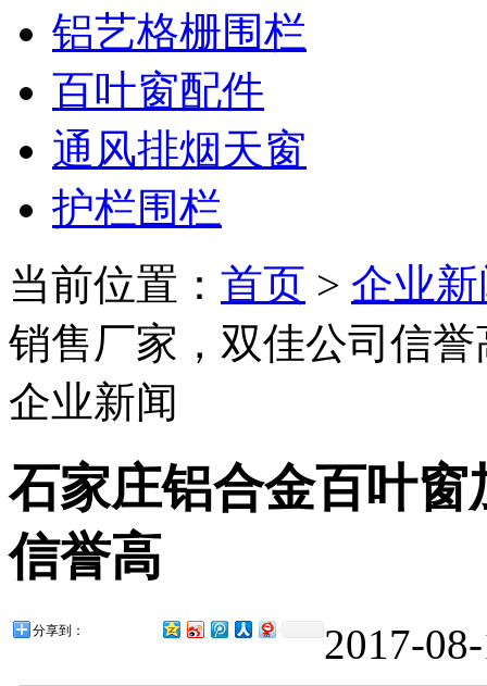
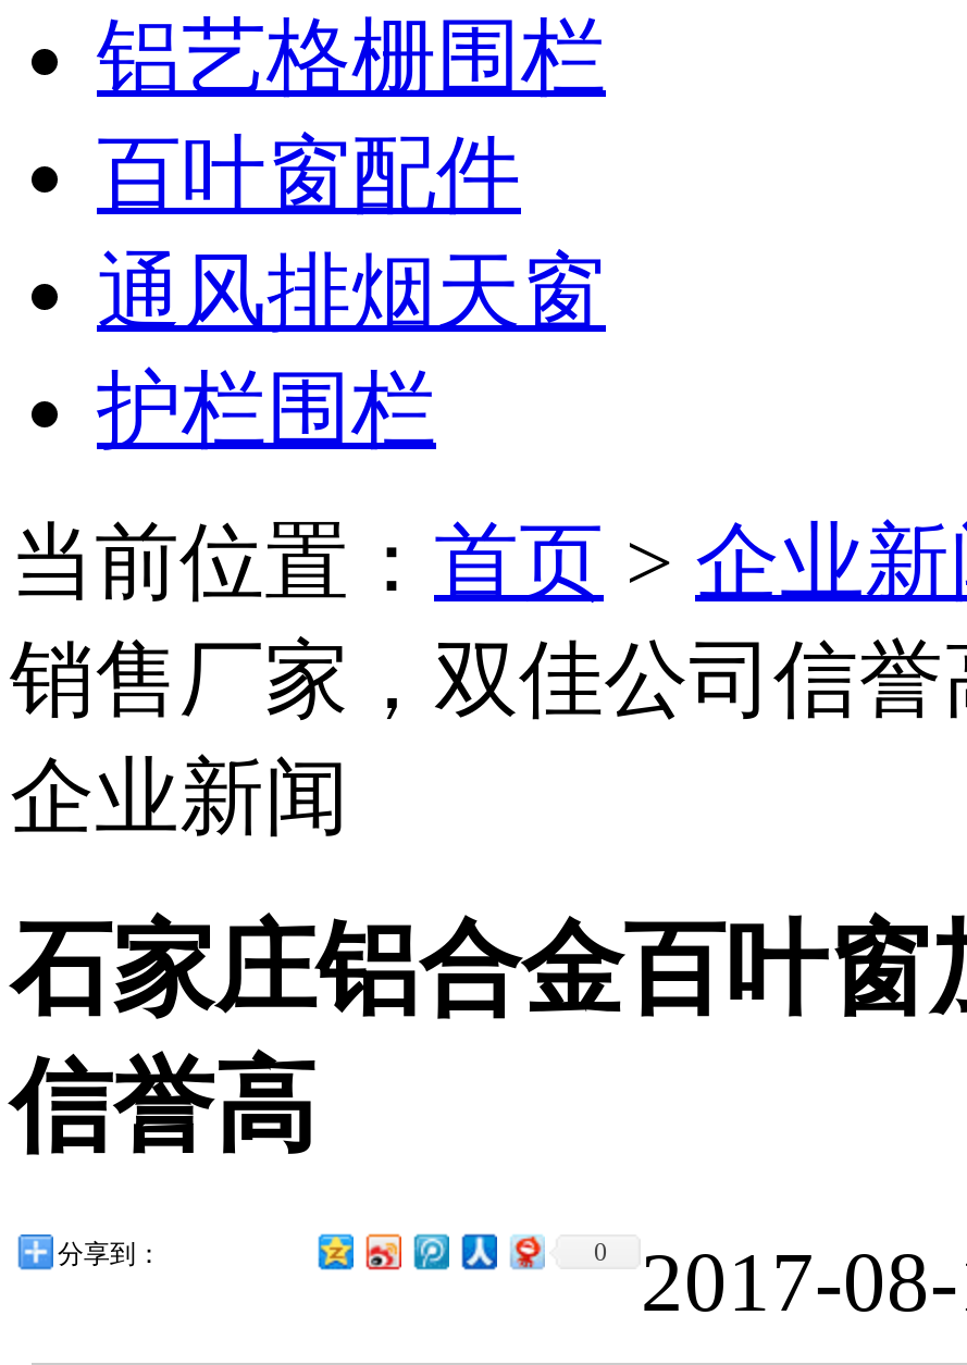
+ 0
